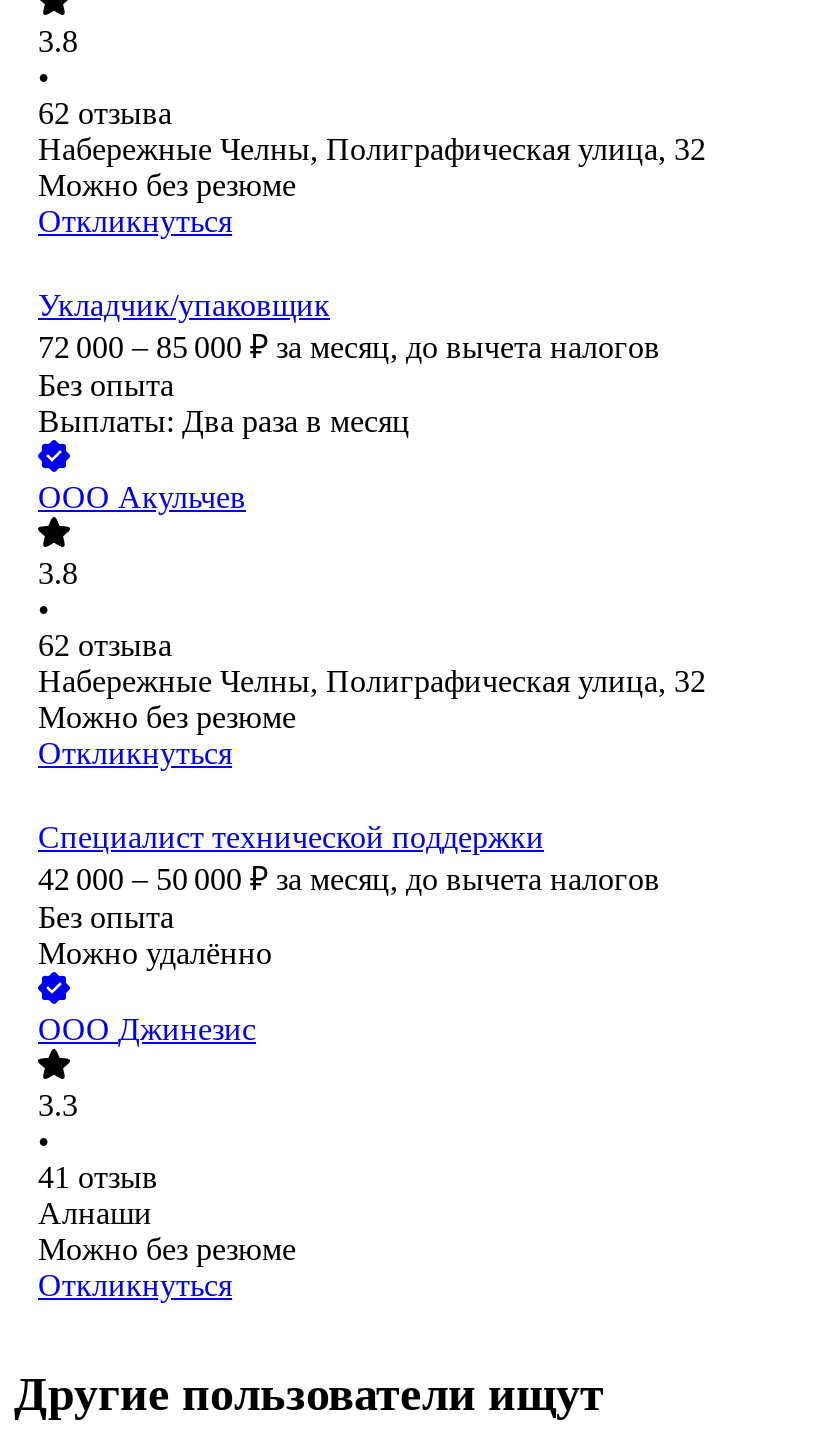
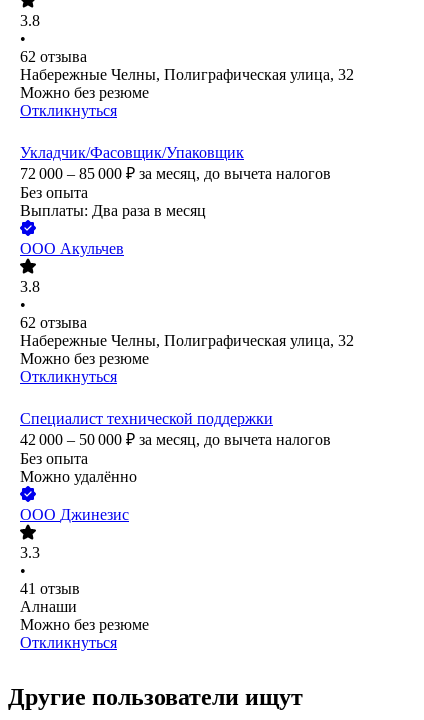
- Укладчик/упаковщик
+ Укладчик/Фасовщик/Упаковщик
